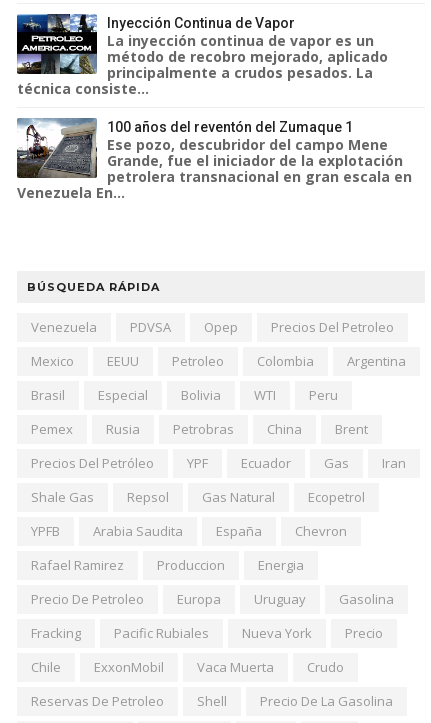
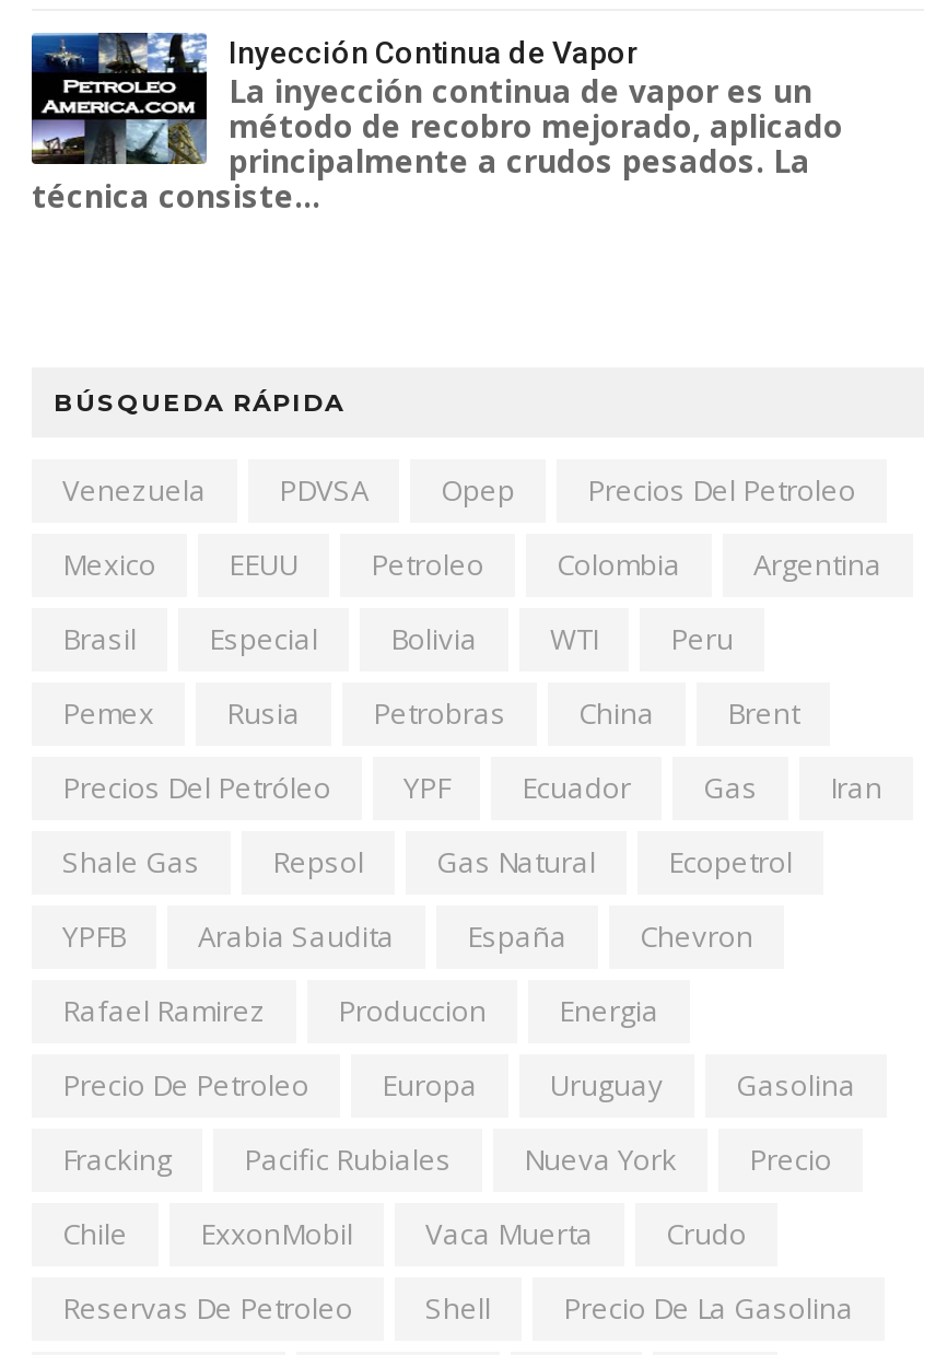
- [image]
- 100 años del reventón del Zumaque 1
- Ese pozo, descubridor del campo Mene
- Grande, fue el iniciador de la explotación
- petrolera transnacional en gran escala en
- Venezuela En...
